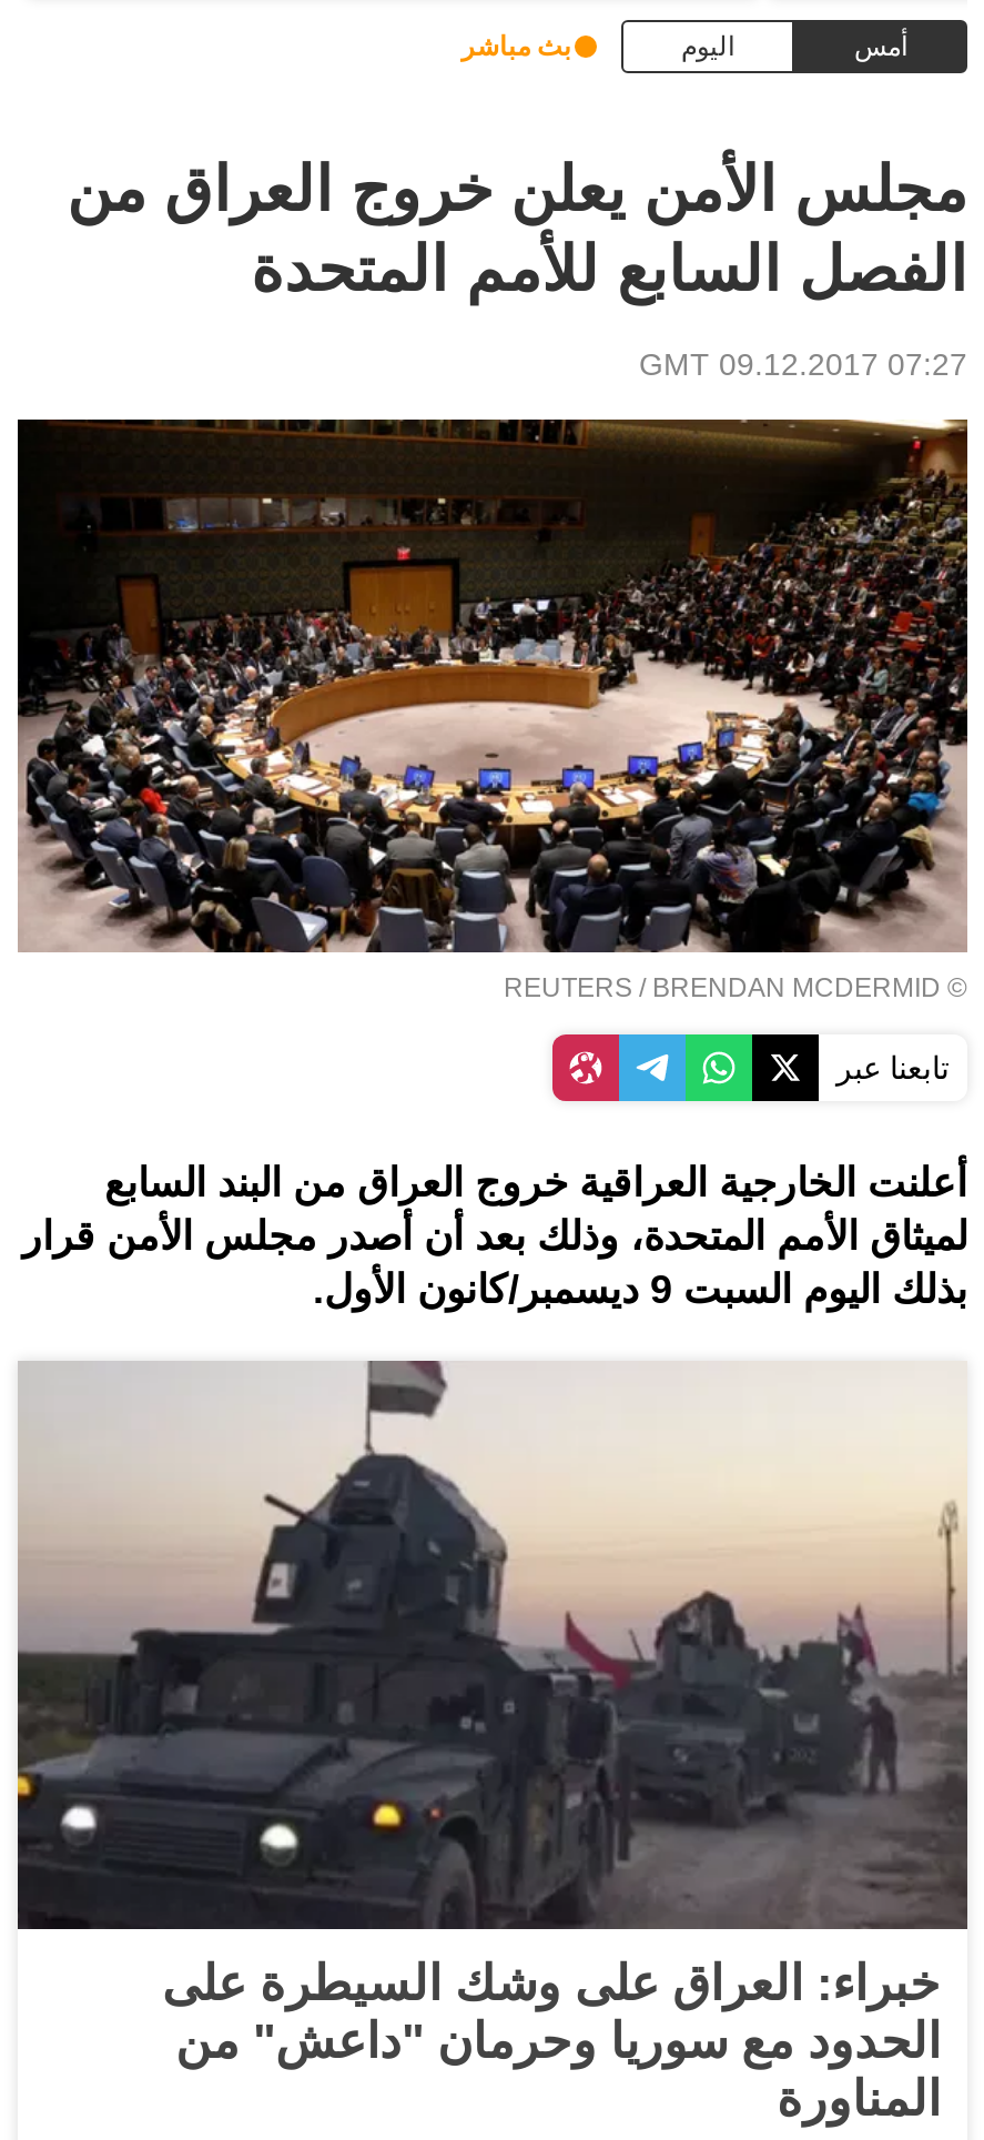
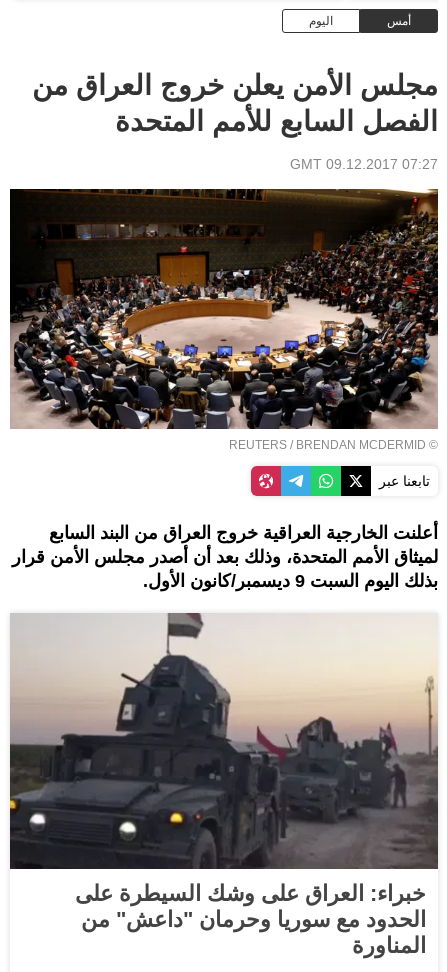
- بث مباشر
